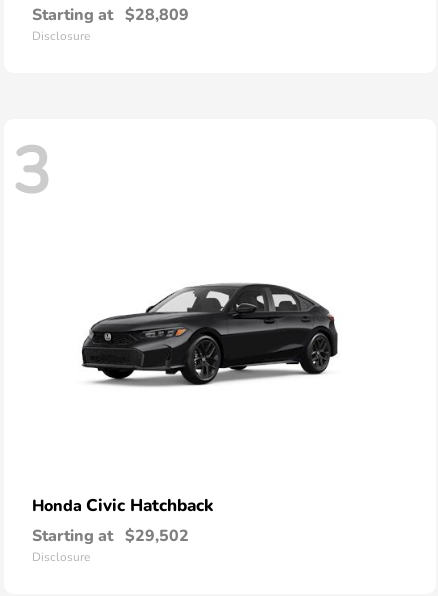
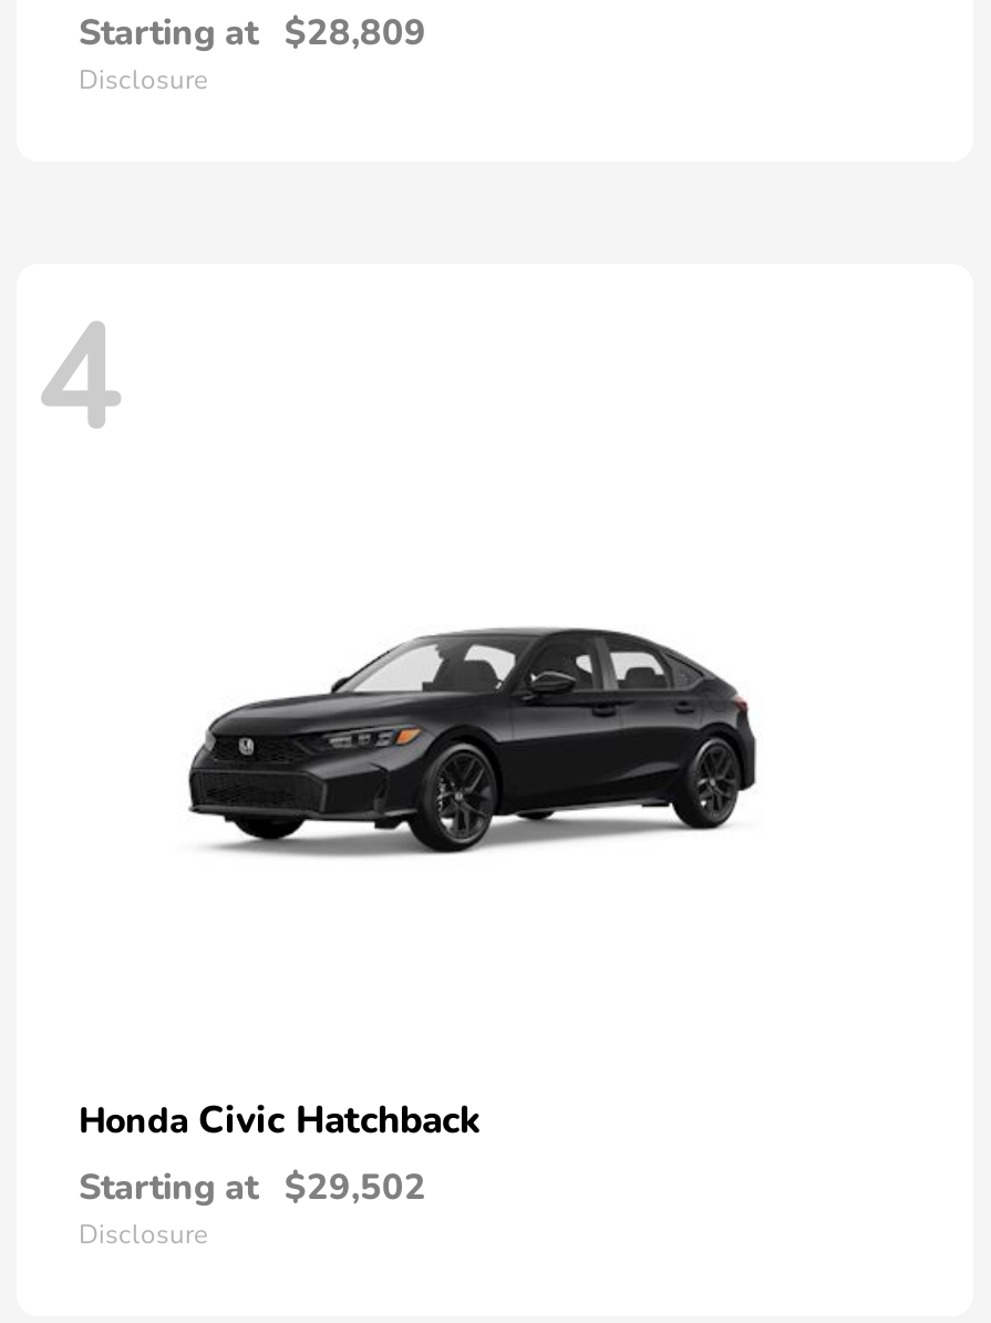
- 3
+ 4
